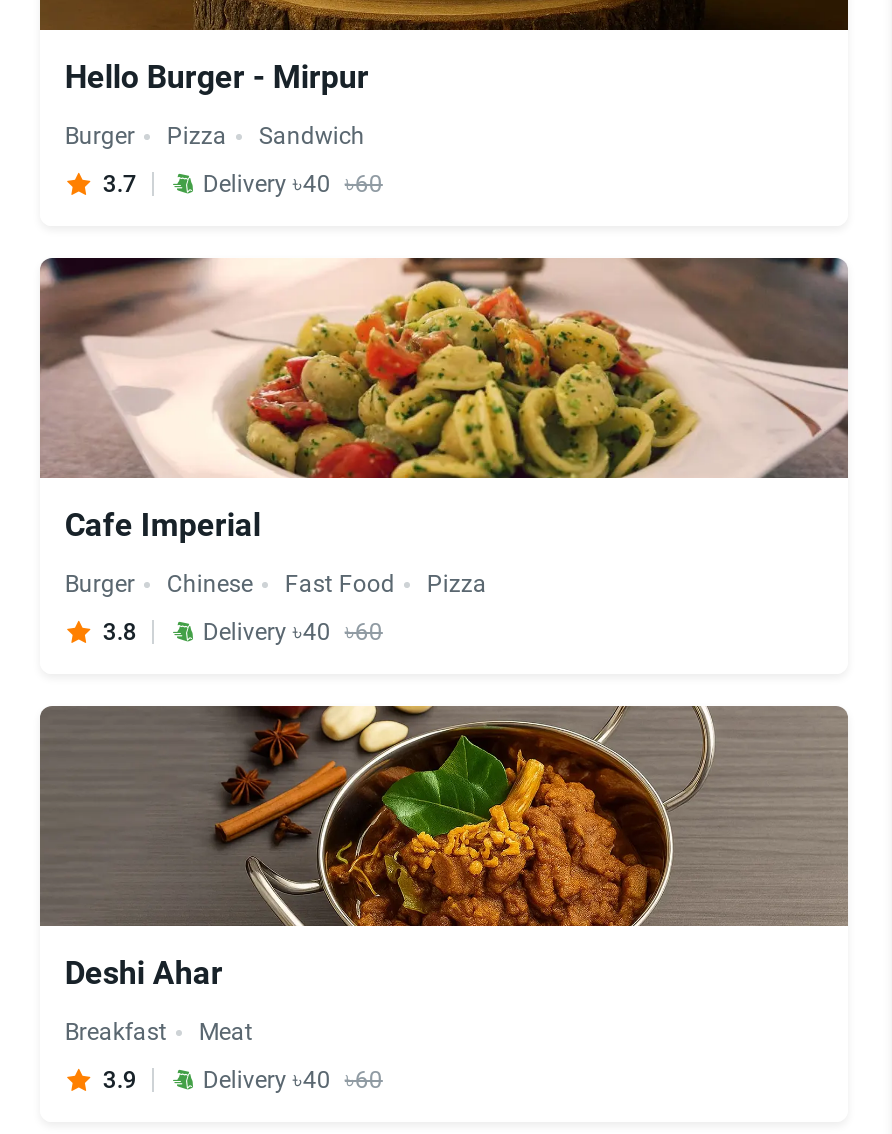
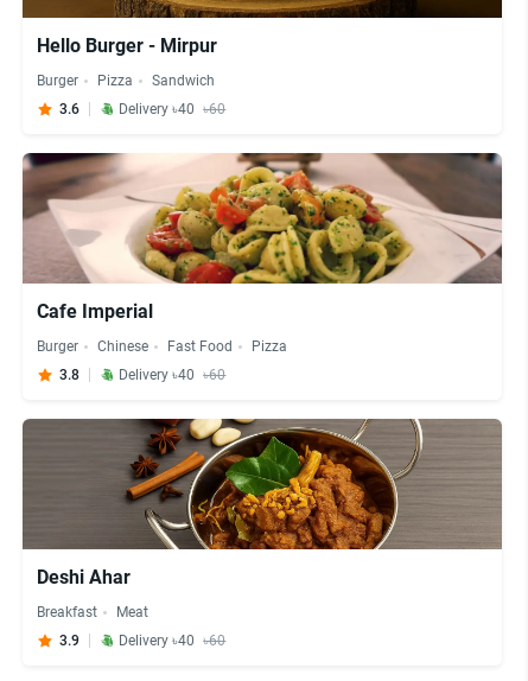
- 3.7
+ 3.6
